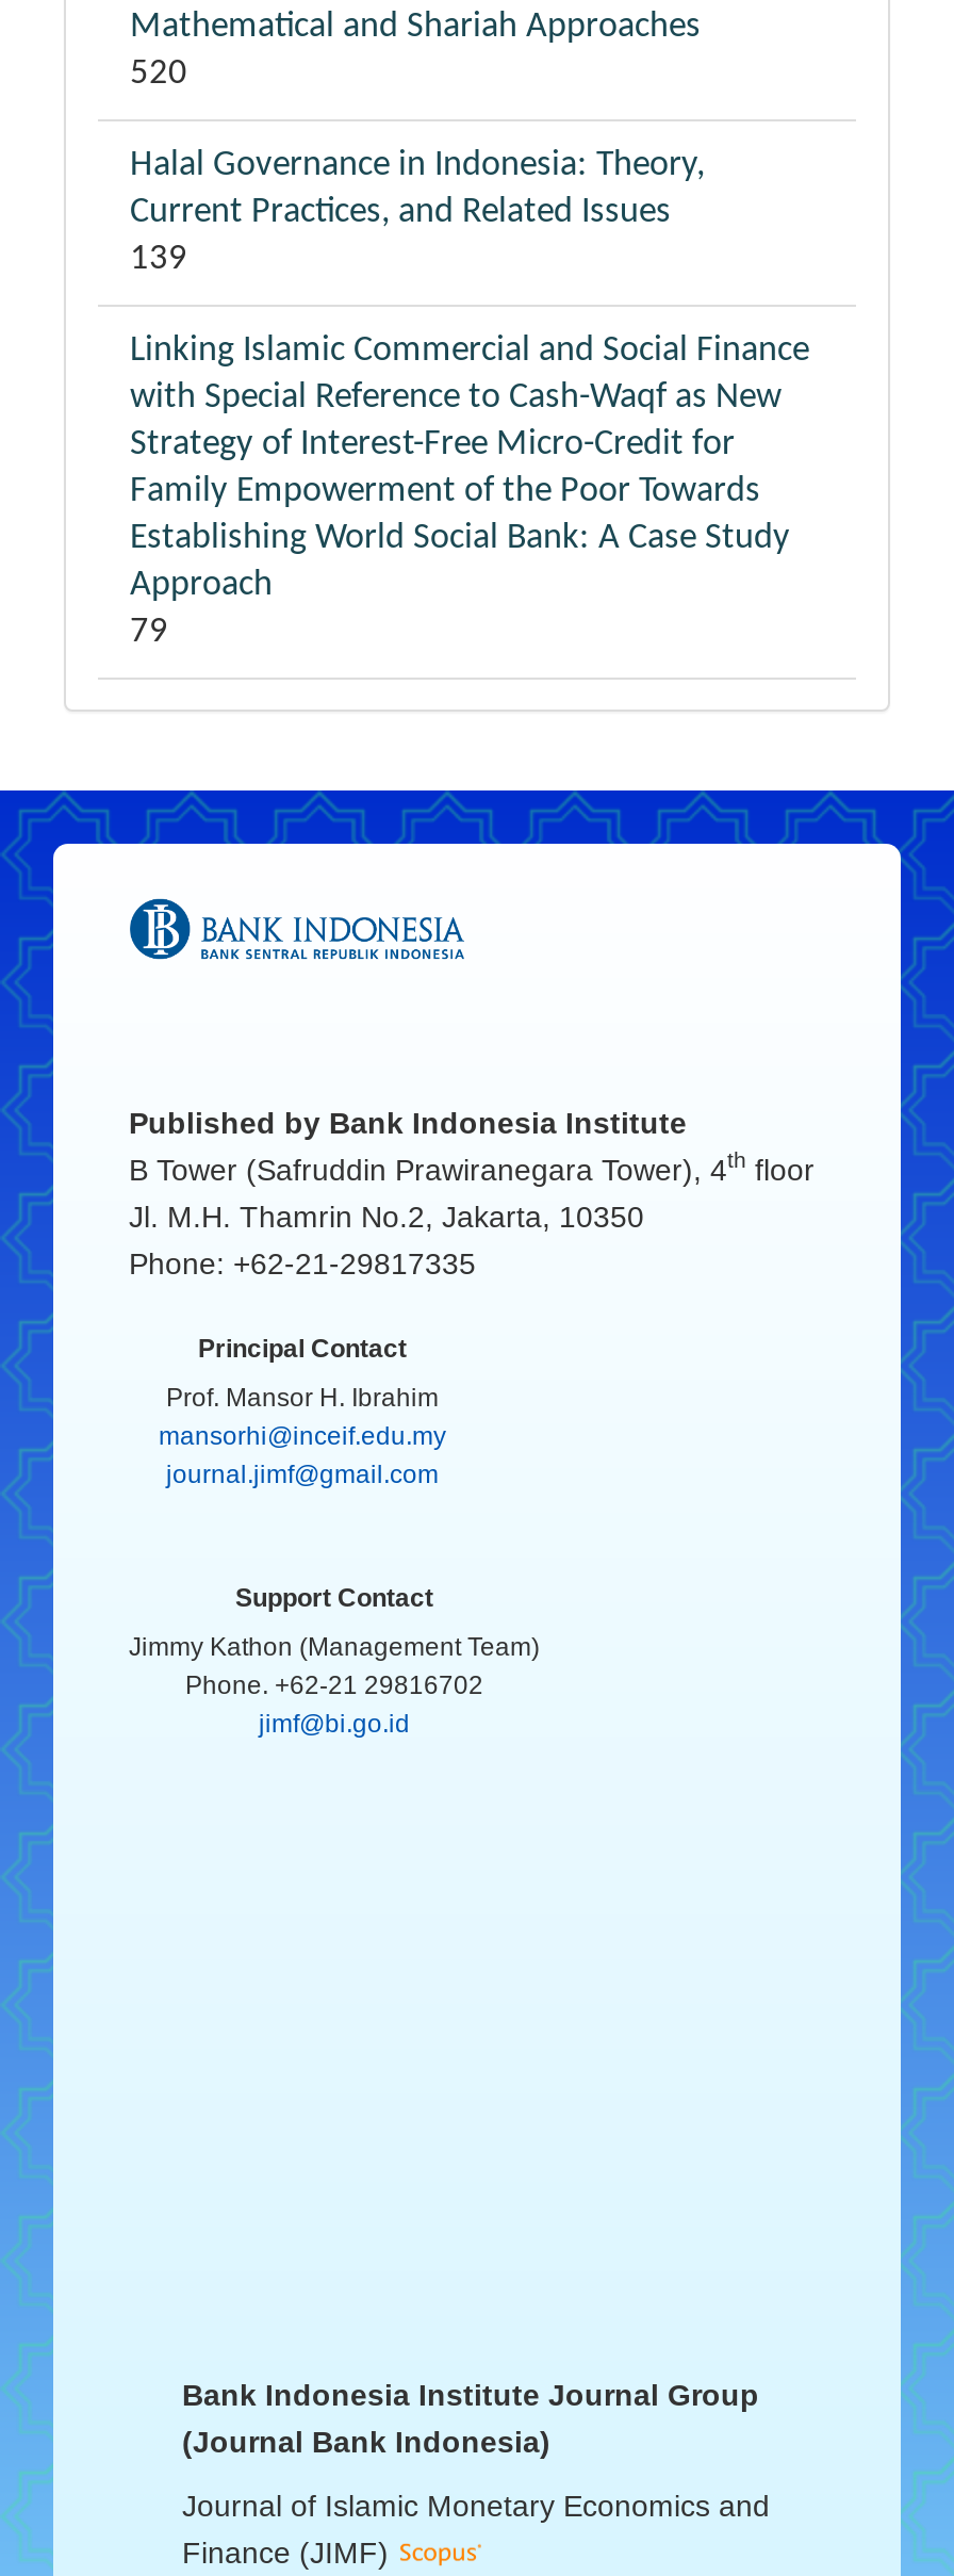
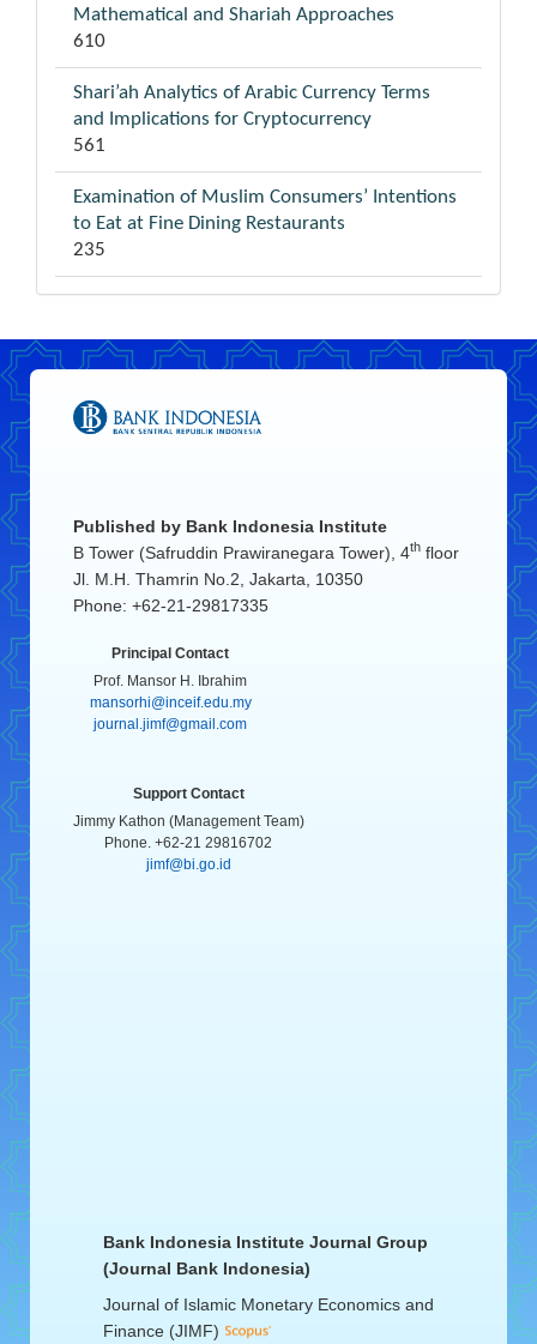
- 520
+ 610

- Halal Governance in Indonesia: Theory,
- Current Practices, and Related Issues
- 139
+ Shari’ah Analytics of Arabic Currency Terms
+ and Implications for Cryptocurrency
+ 561

- Linking Islamic Commercial and Social Finance
- with Special Reference to Cash-Waqf as New
- Strategy of Interest-Free Micro-Credit for
- Family Empowerment of the Poor Towards
- Establishing World Social Bank: A Case Study
- Approach
- 79
+ Examination of Muslim Consumers’ Intentions
+ to Eat at Fine Dining Restaurants
+ 235
